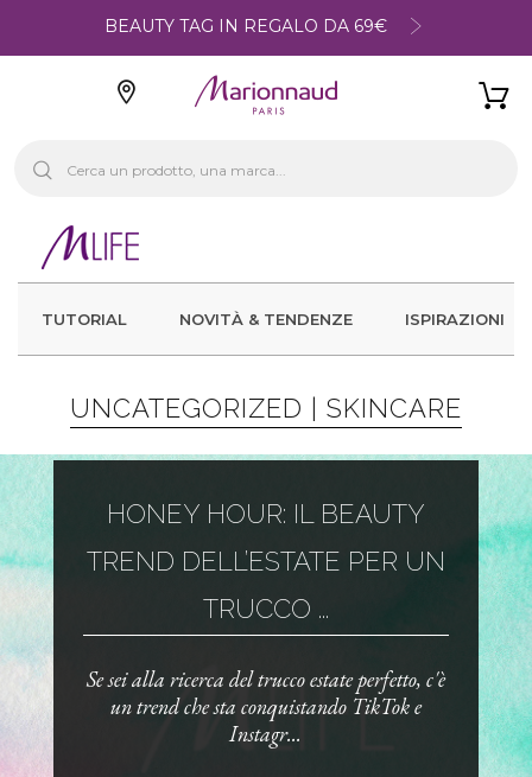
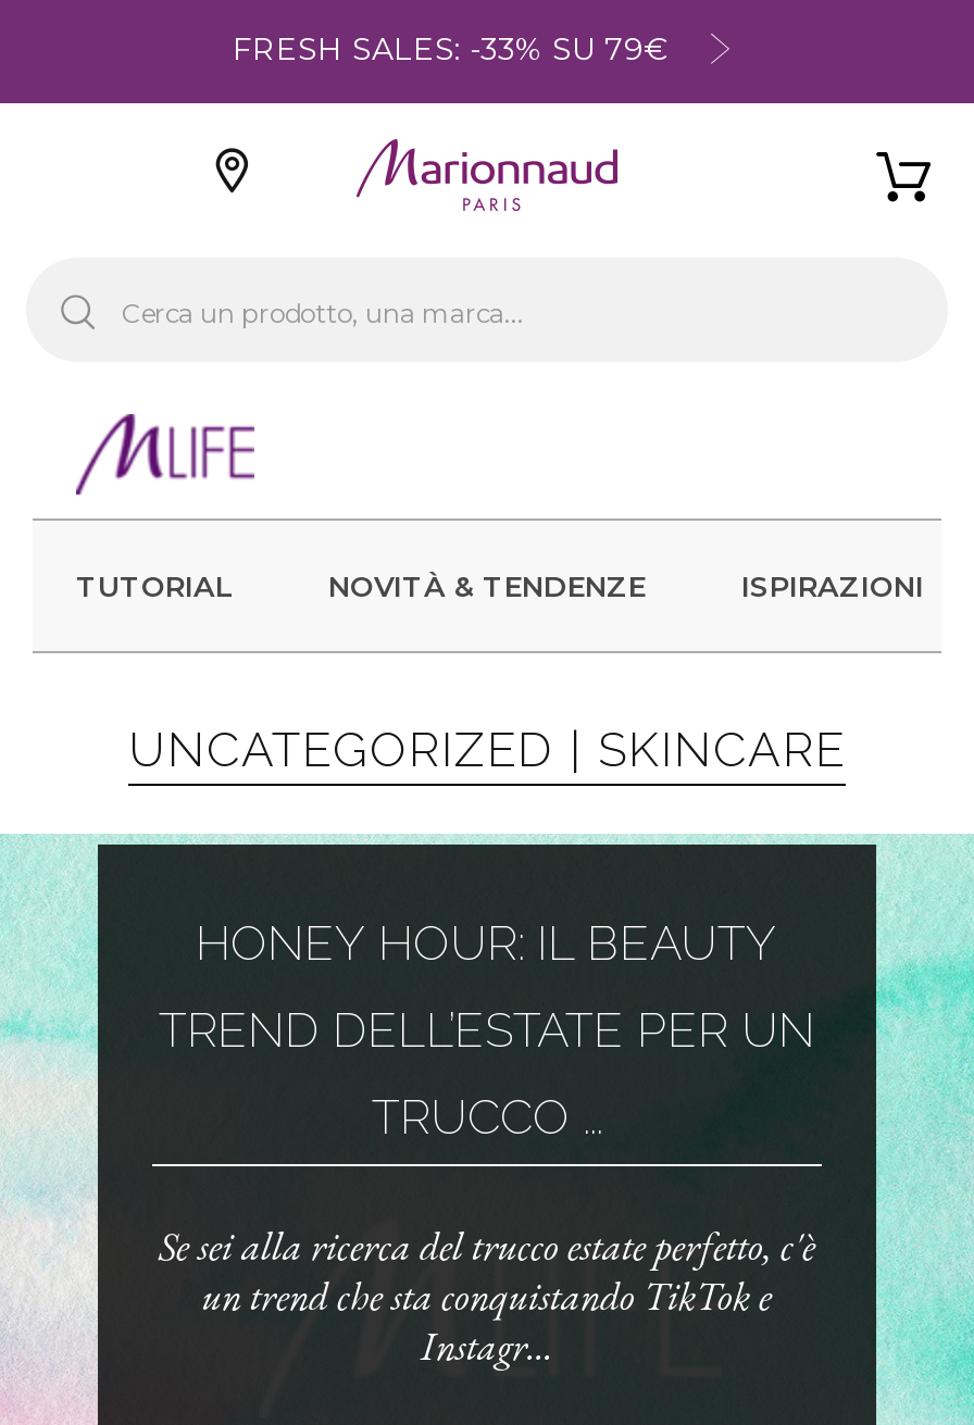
- BEAUTY TAG IN REGALO DA 69€
+ FRESH SALES: -33% SU 79€
